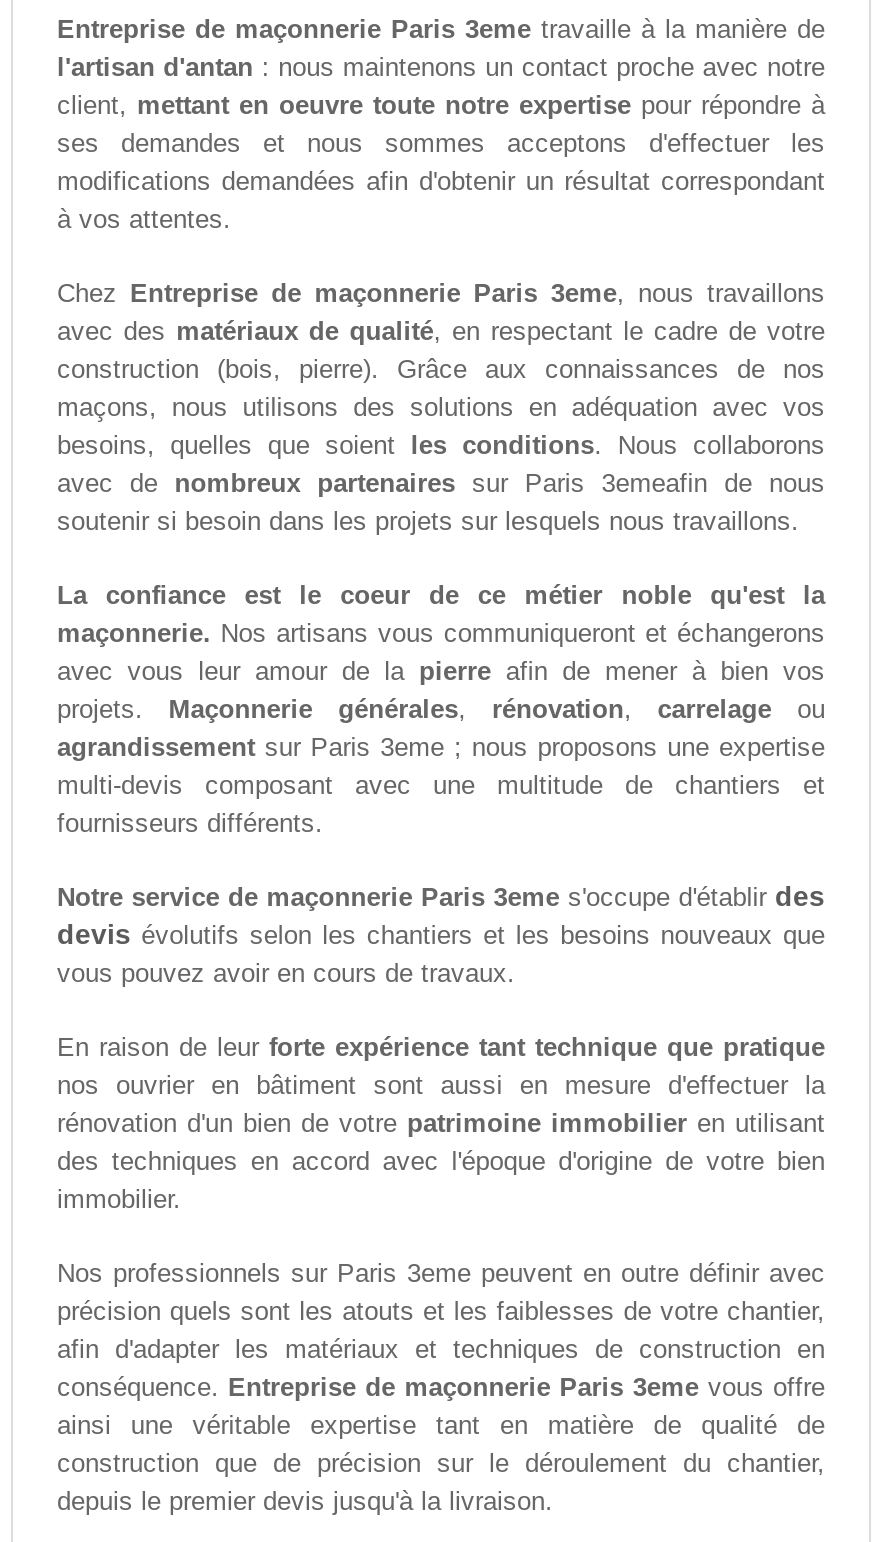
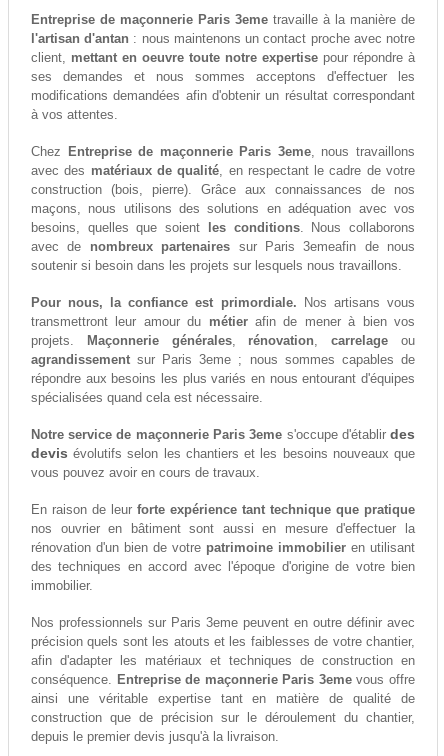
- La confiance est le coeur de ce métier noble qu'est la
- maçonnerie. Nos artisans vous communiqueront et échangerons
- avec vous leur amour de la pierre afin de mener à bien vos
+ Pour nous, la confiance est primordiale. Nos artisans vous
+ transmettront leur amour du métier afin de mener à bien vos

- agrandissement sur Paris 3eme ; nous proposons une expertise
- multi-devis composant avec une multitude de chantiers et
- fournisseurs différents.
+ agrandissement sur Paris 3eme ; nous sommes capables de
+ répondre aux besoins les plus variés en nous entourant d'équipes
+ spécialisées quand cela est nécessaire.
